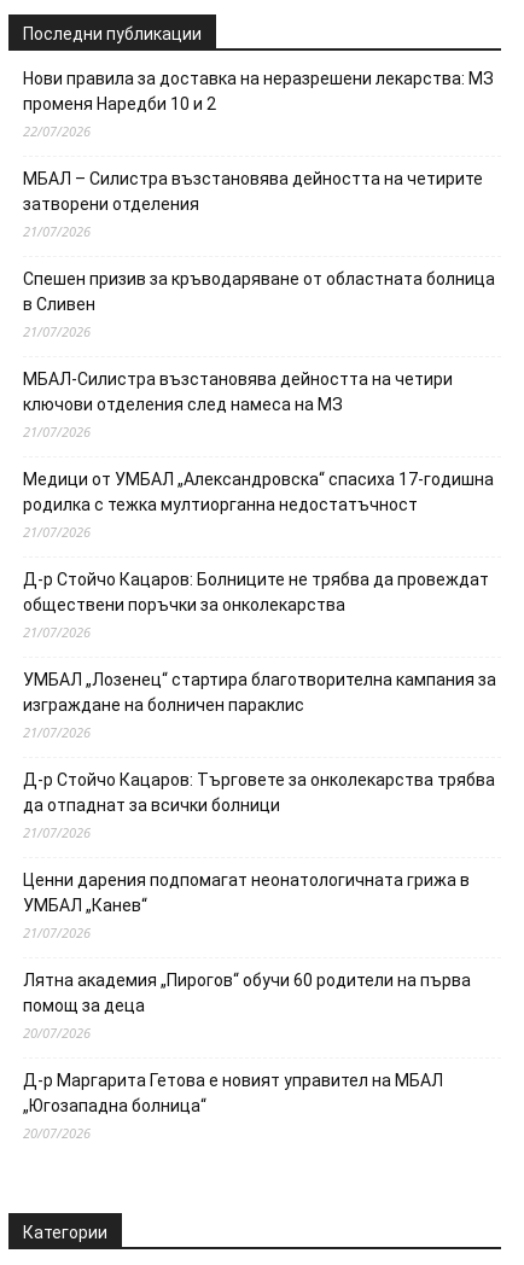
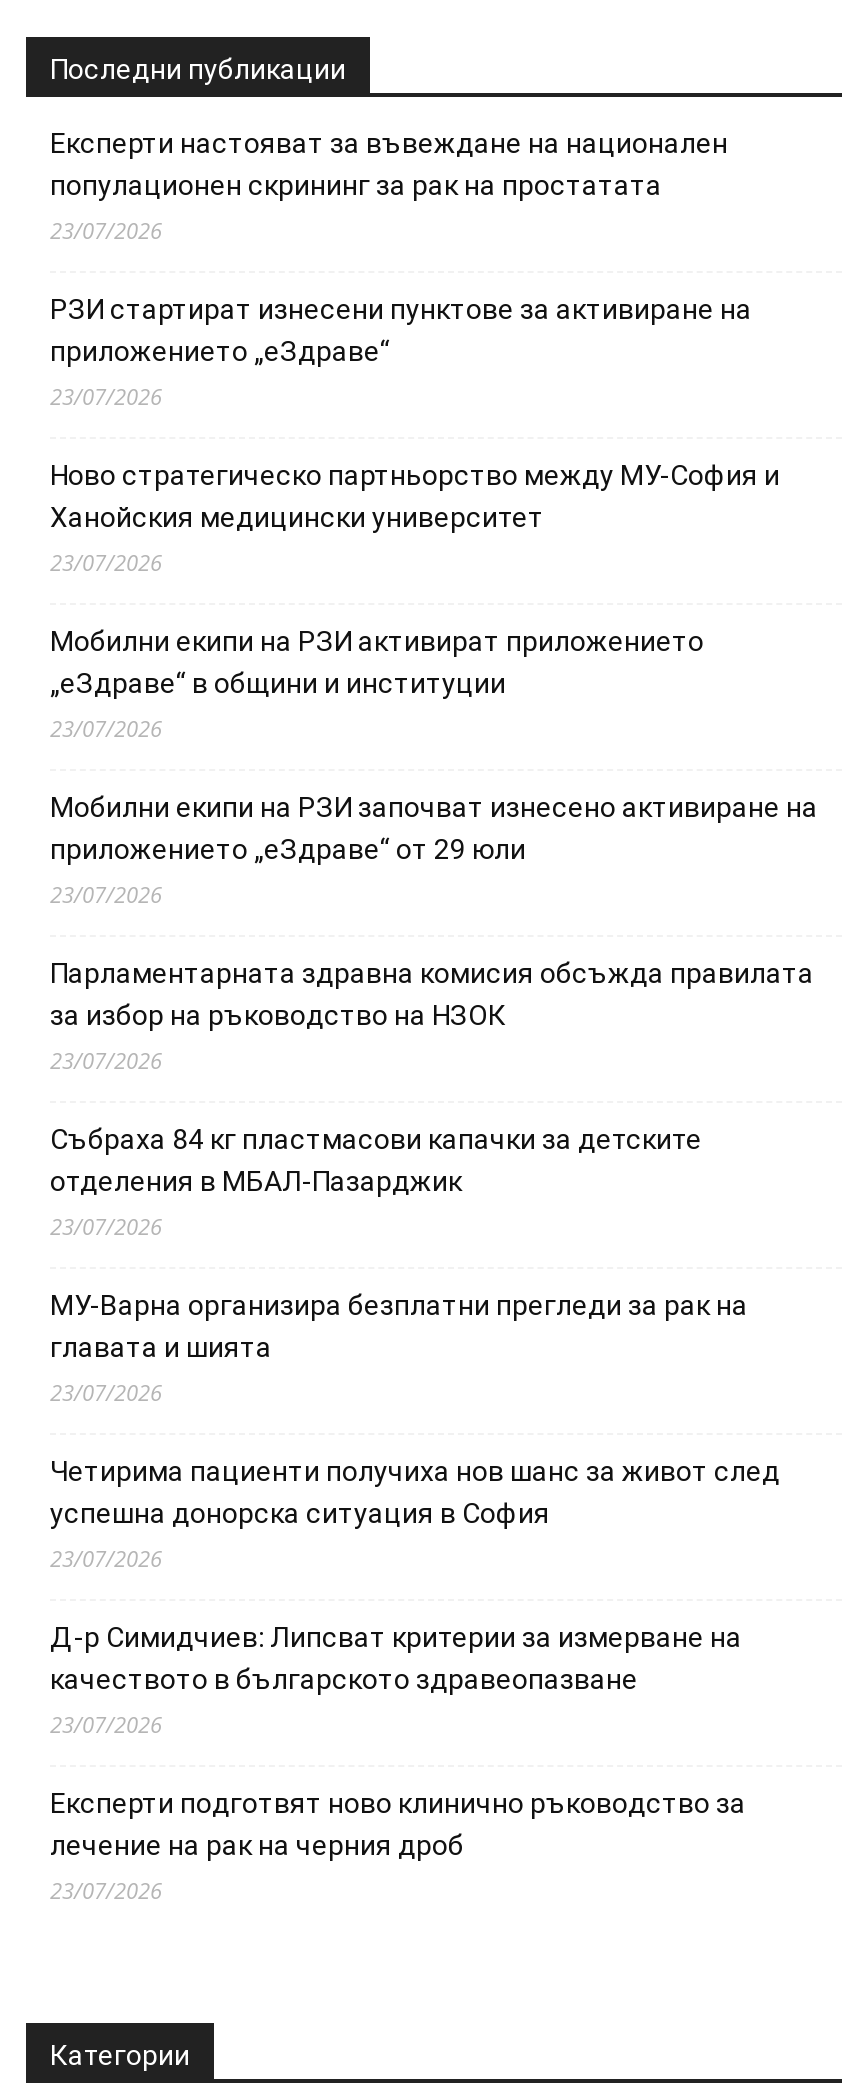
- Нови правила за доставка на неразрешени лекарства: МЗ
- променя Наредби 10 и 2
- 22/07/2026
+ Експерти настояват за въвеждане на национален
+ популационен скрининг за рак на простатата
+ 23/07/2026

- МБАЛ – Силистра възстановява дейността на четирите
- затворени отделения
- 21/07/2026
+ РЗИ стартират изнесени пунктове за активиране на
+ приложението „еЗдраве“
+ 23/07/2026

- Спешен призив за кръводаряване от областната болница
- в Сливен
- 21/07/2026
+ Ново стратегическо партньорство между МУ-София и
+ Ханойския медицински университет
+ 23/07/2026

- МБАЛ-Силистра възстановява дейността на четири
- ключови отделения след намеса на МЗ
- 21/07/2026
+ Мобилни екипи на РЗИ активират приложението
+ „еЗдраве“ в общини и институции
+ 23/07/2026

- Медици от УМБАЛ „Александровска“ спасиха 17-годишна
- родилка с тежка мултиорганна недостатъчност
- 21/07/2026
+ Мобилни екипи на РЗИ започват изнесено активиране на
+ приложението „еЗдраве“ от 29 юли
+ 23/07/2026

- Д-р Стойчо Кацаров: Болниците не трябва да провеждат
- обществени поръчки за онколекарства
- 21/07/2026
+ Парламентарната здравна комисия обсъжда правилата
+ за избор на ръководство на НЗОК
+ 23/07/2026

- УМБАЛ „Лозенец“ стартира благотворителна кампания за
- изграждане на болничен параклис
- 21/07/2026
+ Събраха 84 кг пластмасови капачки за детските
+ отделения в МБАЛ-Пазарджик
+ 23/07/2026

- Д-р Стойчо Кацаров: Търговете за онколекарства трябва
- да отпаднат за всички болници
- 21/07/2026
+ МУ-Варна организира безплатни прегледи за рак на
+ главата и шията
+ 23/07/2026

- Ценни дарения подпомагат неонатологичната грижа в
- УМБАЛ „Канев“
- 21/07/2026
+ Четирима пациенти получиха нов шанс за живот след
+ успешна донорска ситуация в София
+ 23/07/2026

- Лятна академия „Пирогов“ обучи 60 родители на първа
- помощ за деца
- 20/07/2026
+ Д-р Симидчиев: Липсват критерии за измерване на
+ качеството в българското здравеопазване
+ 23/07/2026

- Д-р Маргарита Гетова е новият управител на МБАЛ
- „Югозападна болница“
- 20/07/2026
+ Експерти подготвят ново клинично ръководство за
+ лечение на рак на черния дроб
+ 23/07/2026
